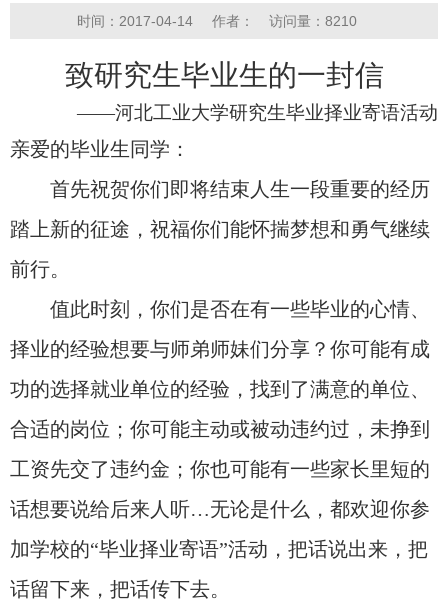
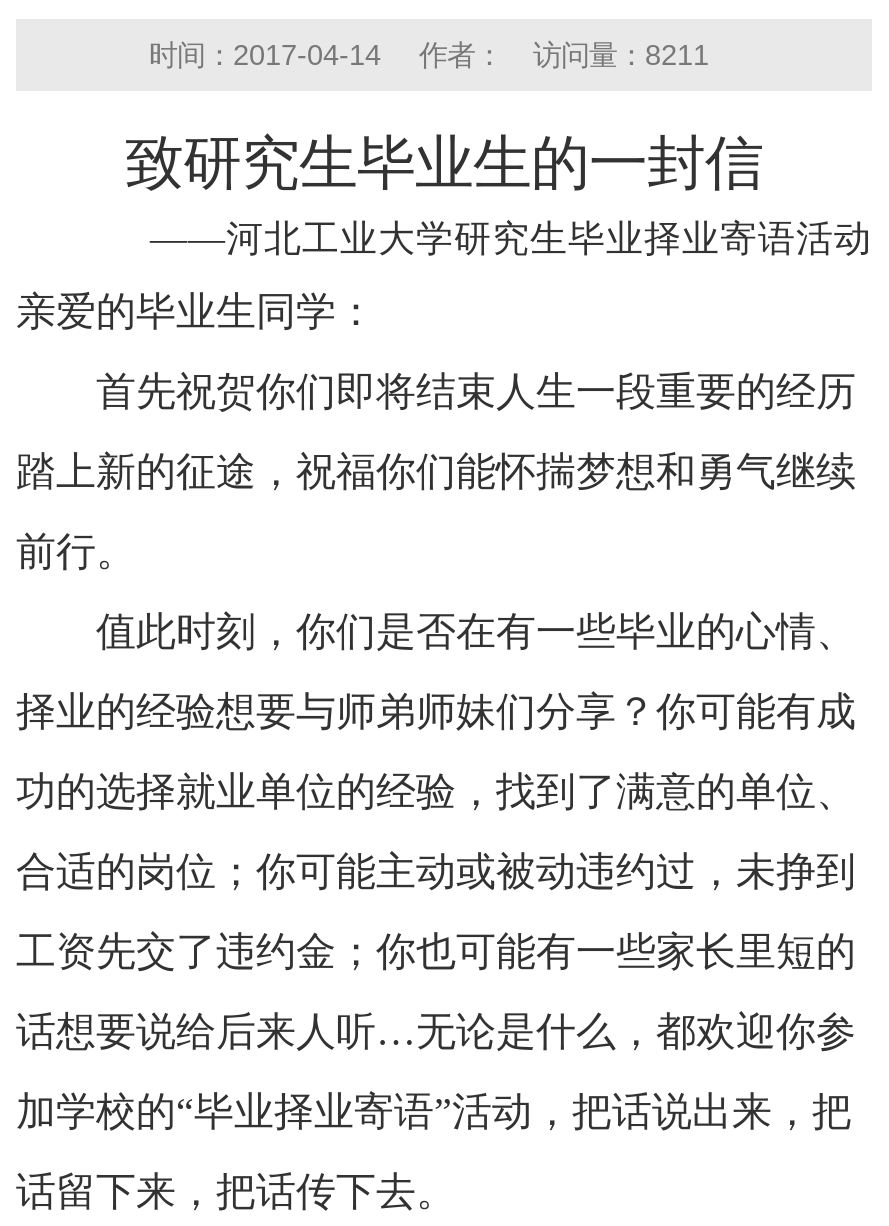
- 时间：2017-04-14 作者： 访问量：8210
+ 时间：2017-04-14 作者： 访问量：8211
